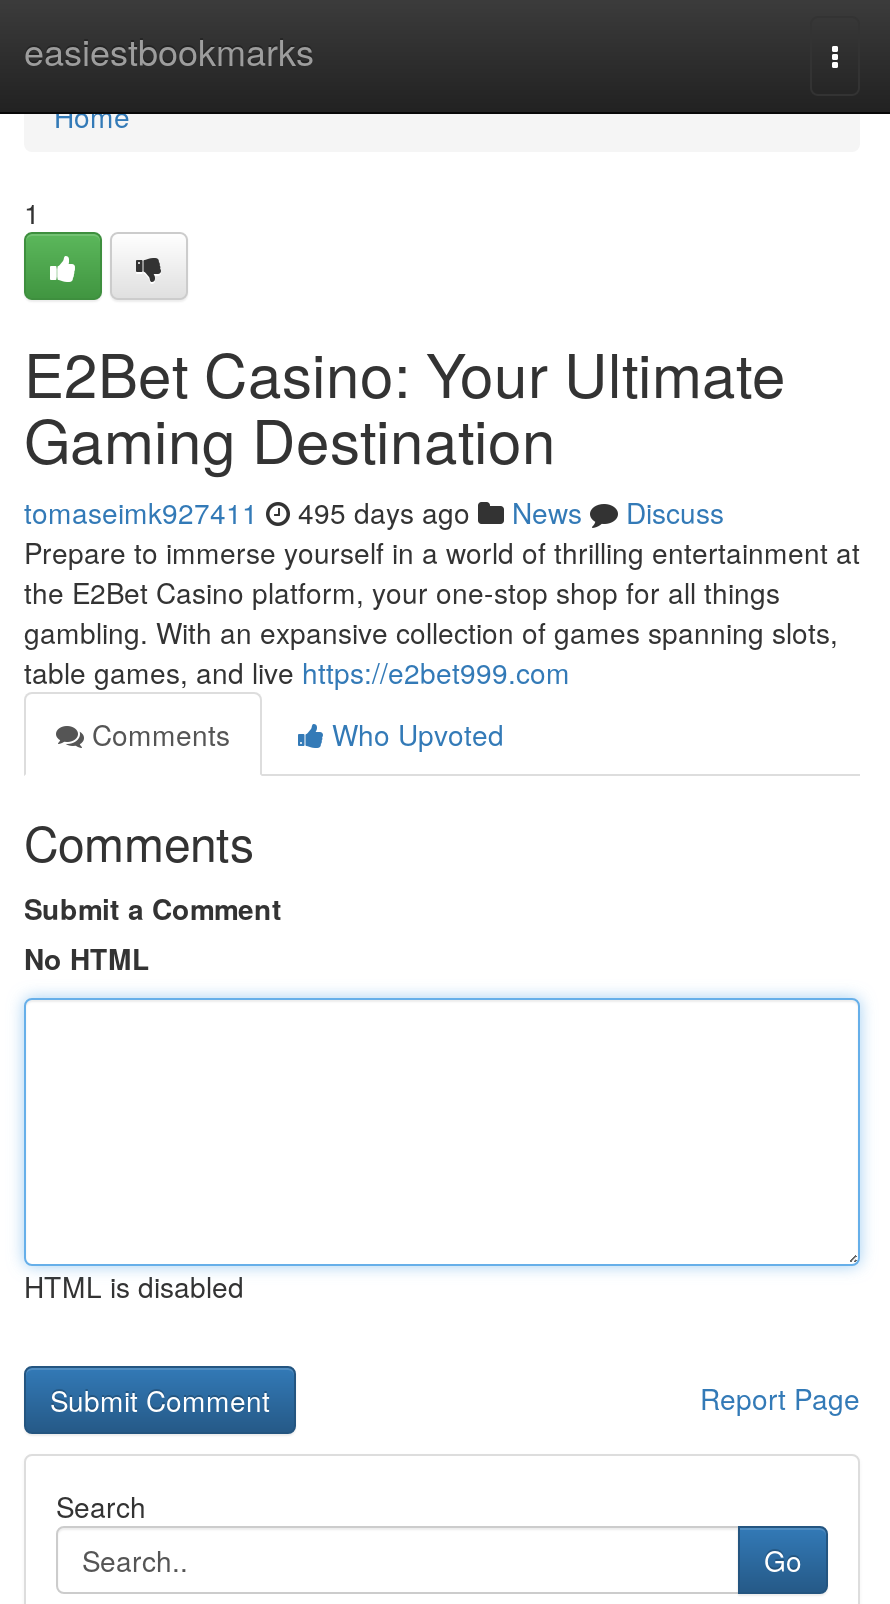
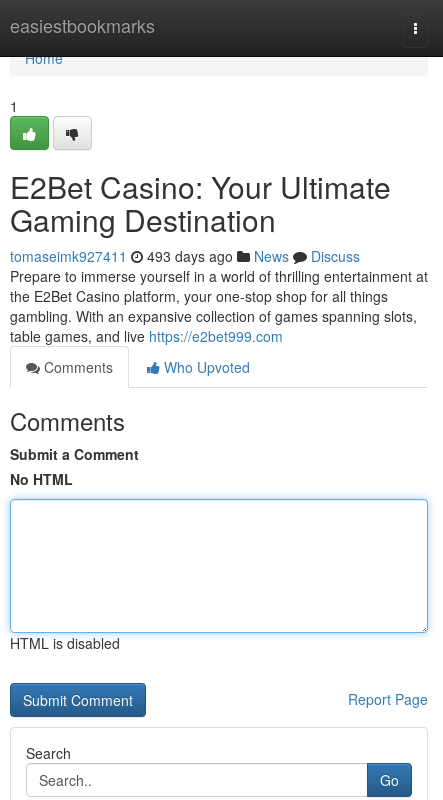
- tomaseimk927411 495 days ago News Discuss
+ tomaseimk927411 493 days ago News Discuss
